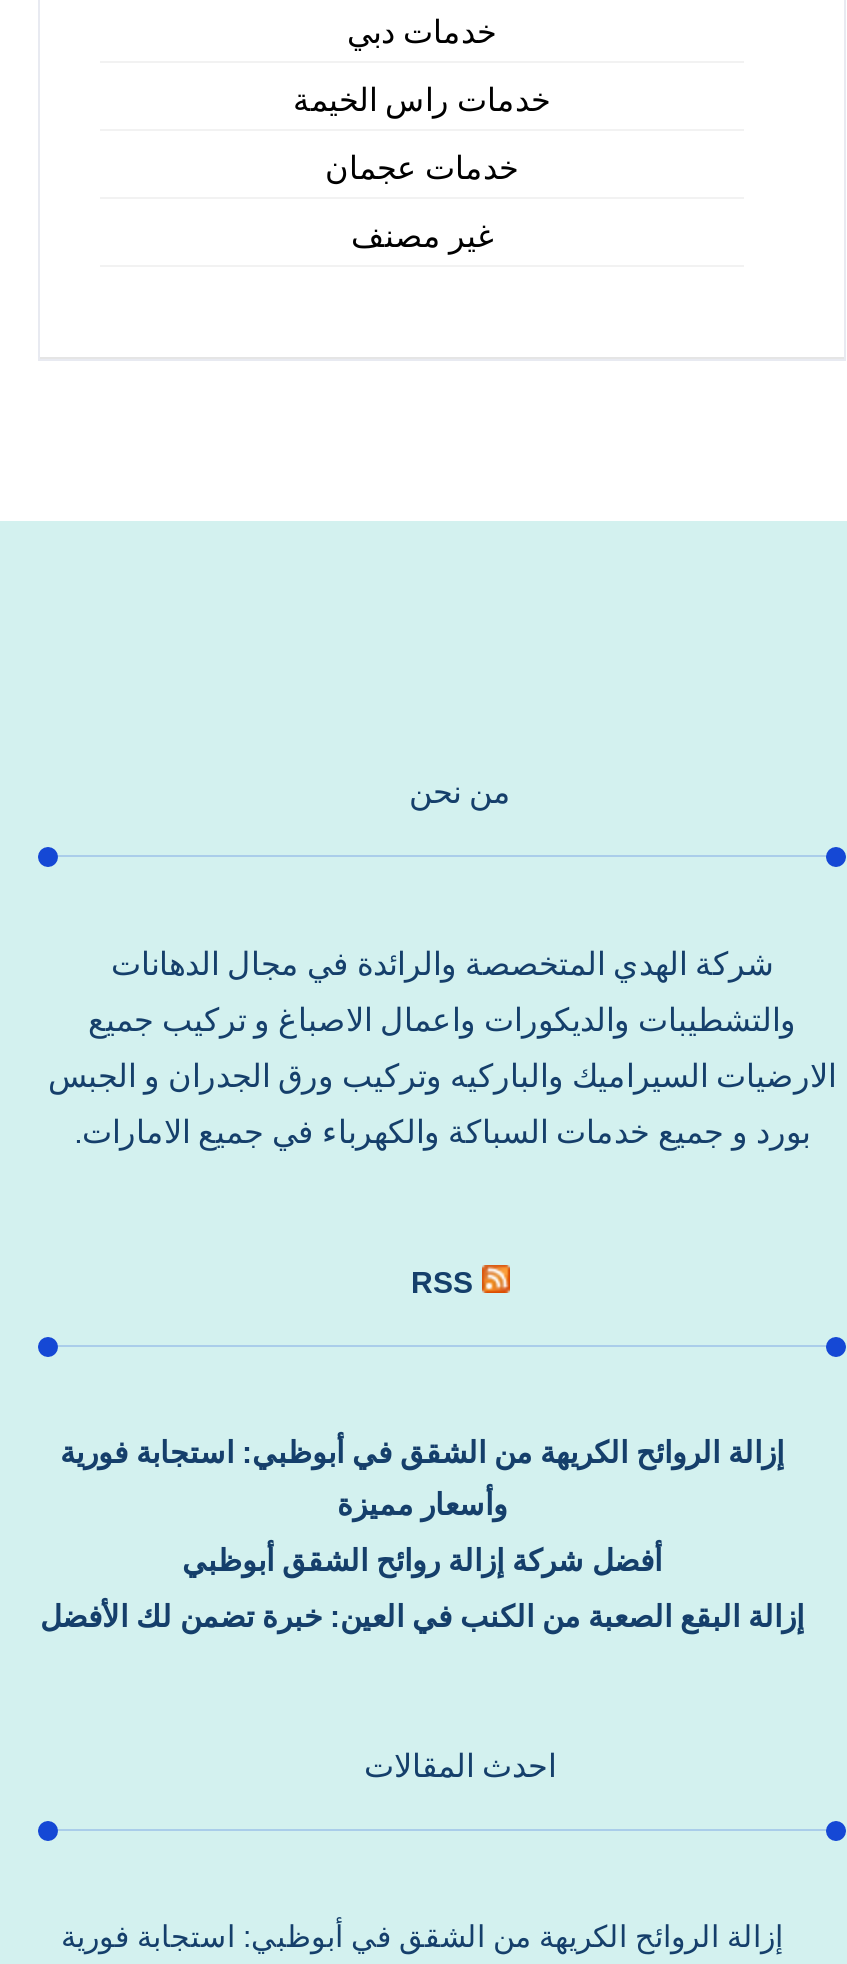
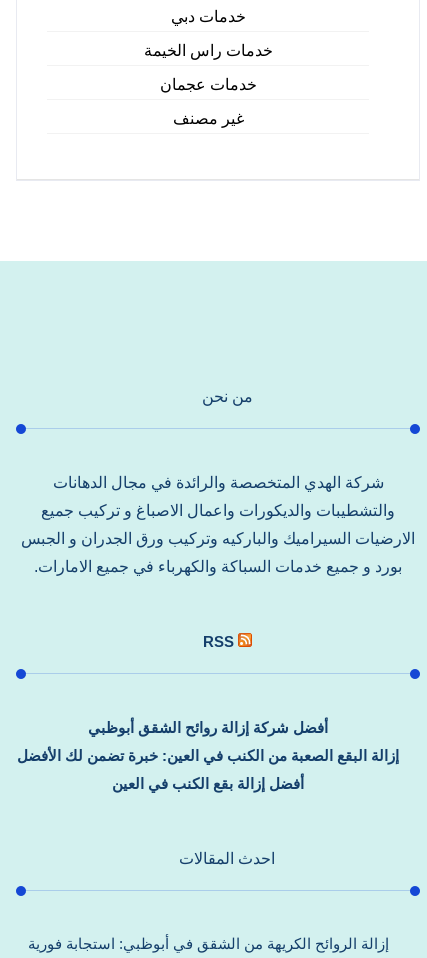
- إزالة الروائح الكريهة من الشقق في أبوظبي: استجابة فورية
- وأسعار مميزة

moved up: أفضل شركة إزالة روائح الشقق أبوظبي | إزالة البقع الصعبة من الكنب في العين: خبرة تضمن لك الأفضل

+ أفضل إزالة بقع الكنب في العين
